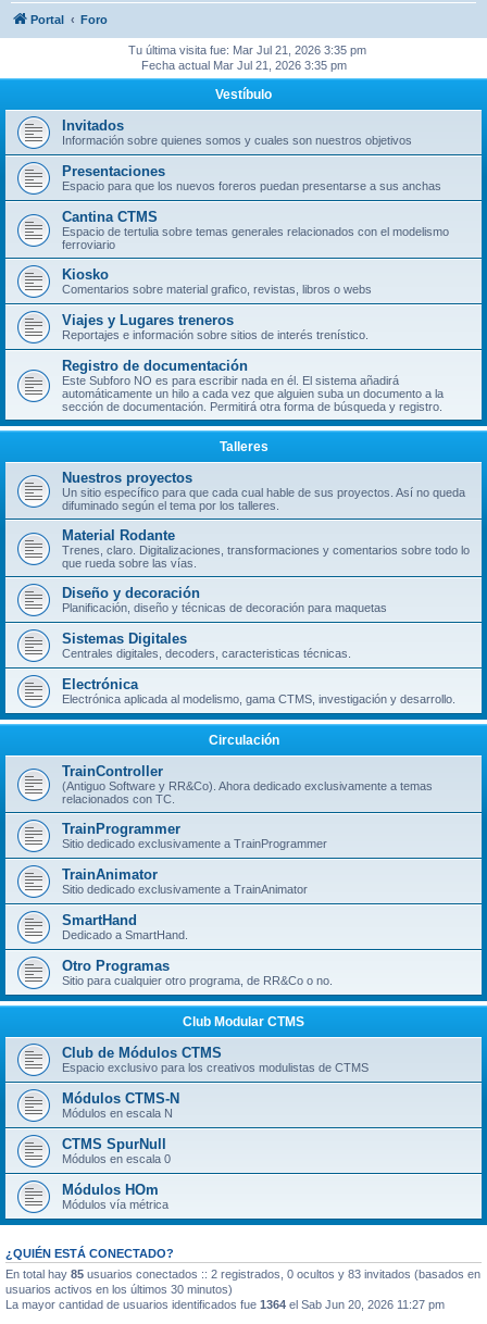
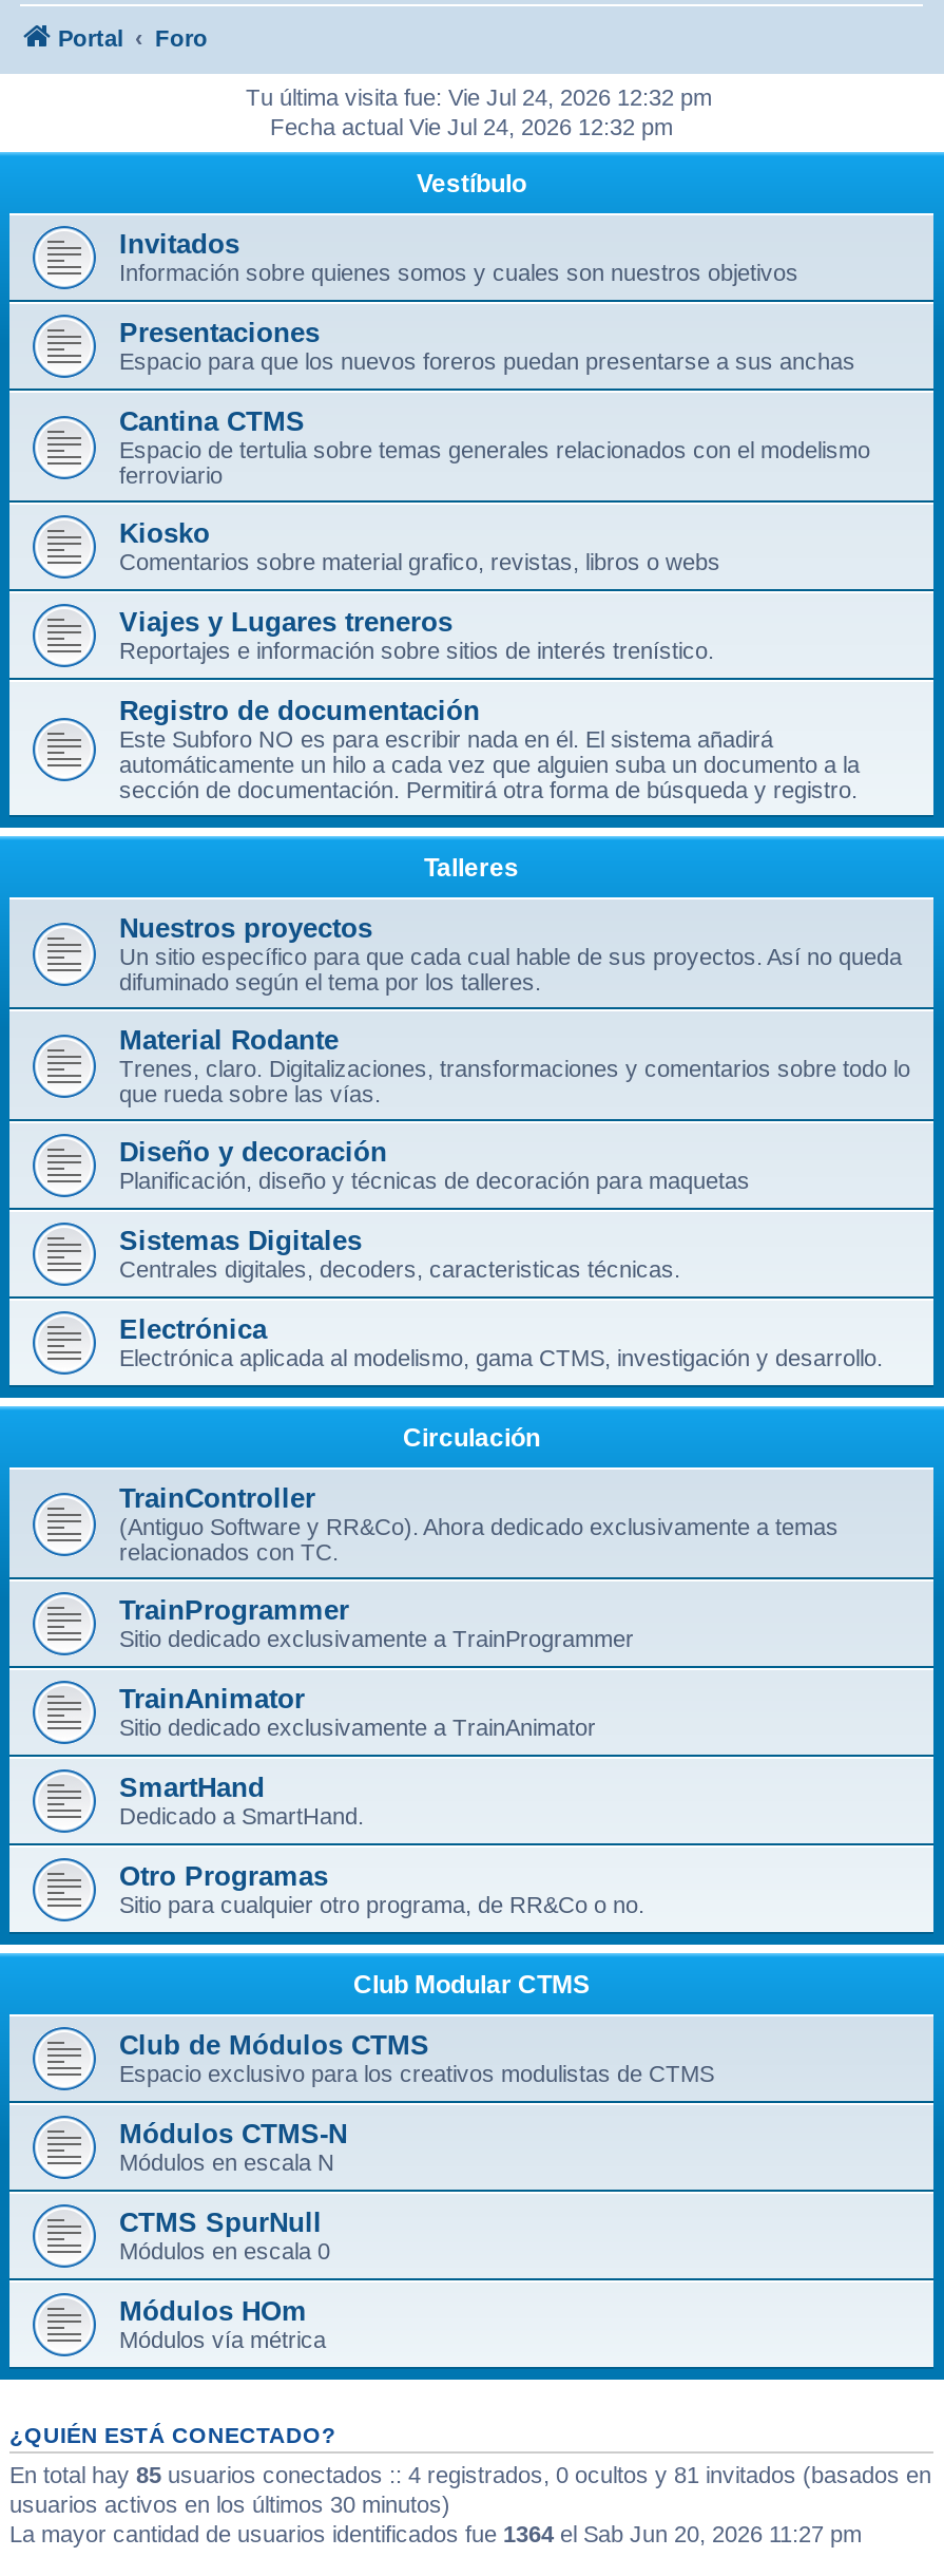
- Tu última visita fue: Mar Jul 21, 2026 3:35 pm
+ Tu última visita fue: Vie Jul 24, 2026 12:32 pm

- Fecha actual Mar Jul 21, 2026 3:35 pm
+ Fecha actual Vie Jul 24, 2026 12:32 pm

- En total hay 85 usuarios conectados :: 2 registrados, 0 ocultos y 83 invitados (basados en
+ En total hay 85 usuarios conectados :: 4 registrados, 0 ocultos y 81 invitados (basados en
